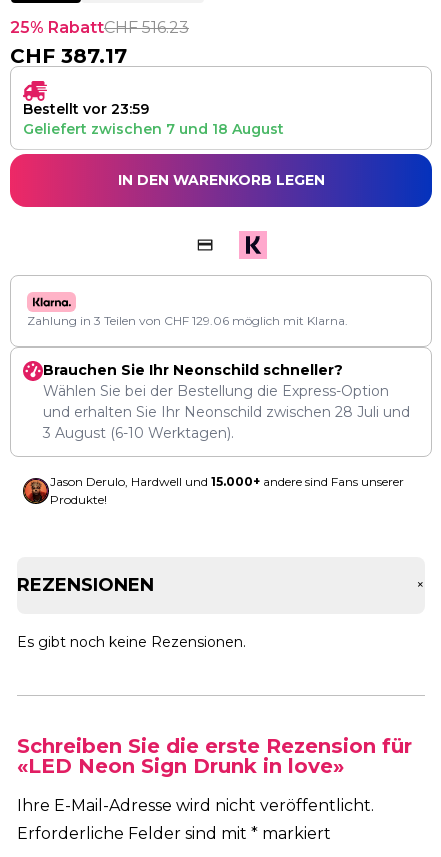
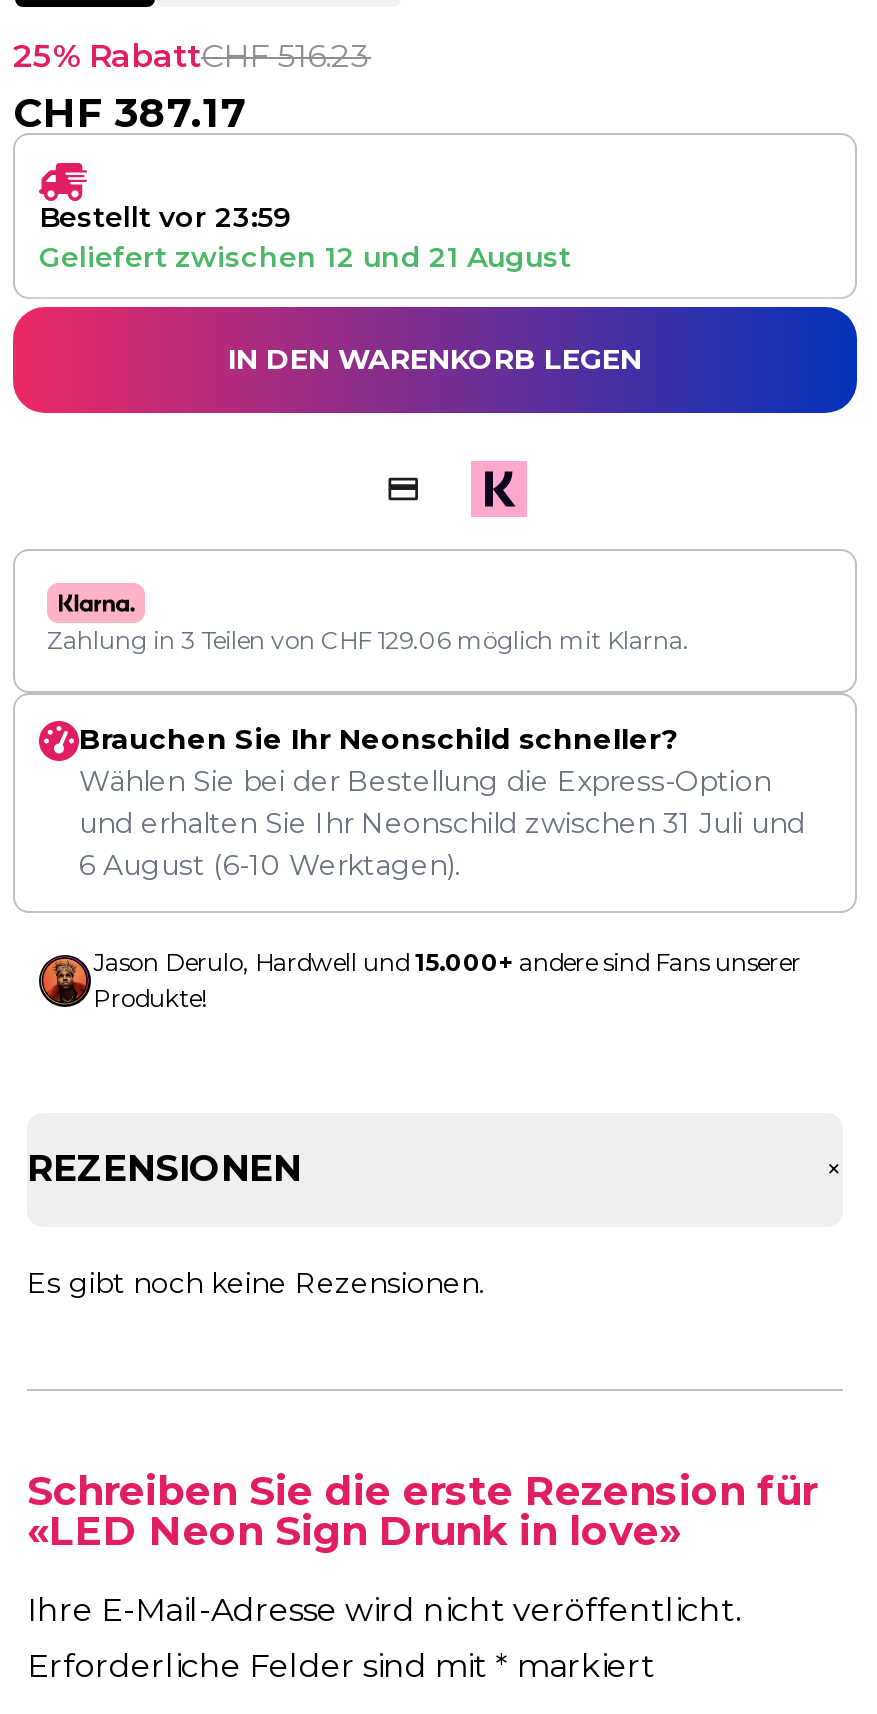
- Geliefert zwischen 7 und 18 August
+ Geliefert zwischen 12 und 21 August

- und erhalten Sie Ihr Neonschild zwischen 28 Juli und
+ und erhalten Sie Ihr Neonschild zwischen 31 Juli und

- 3 August (6-10 Werktagen).
+ 6 August (6-10 Werktagen).
